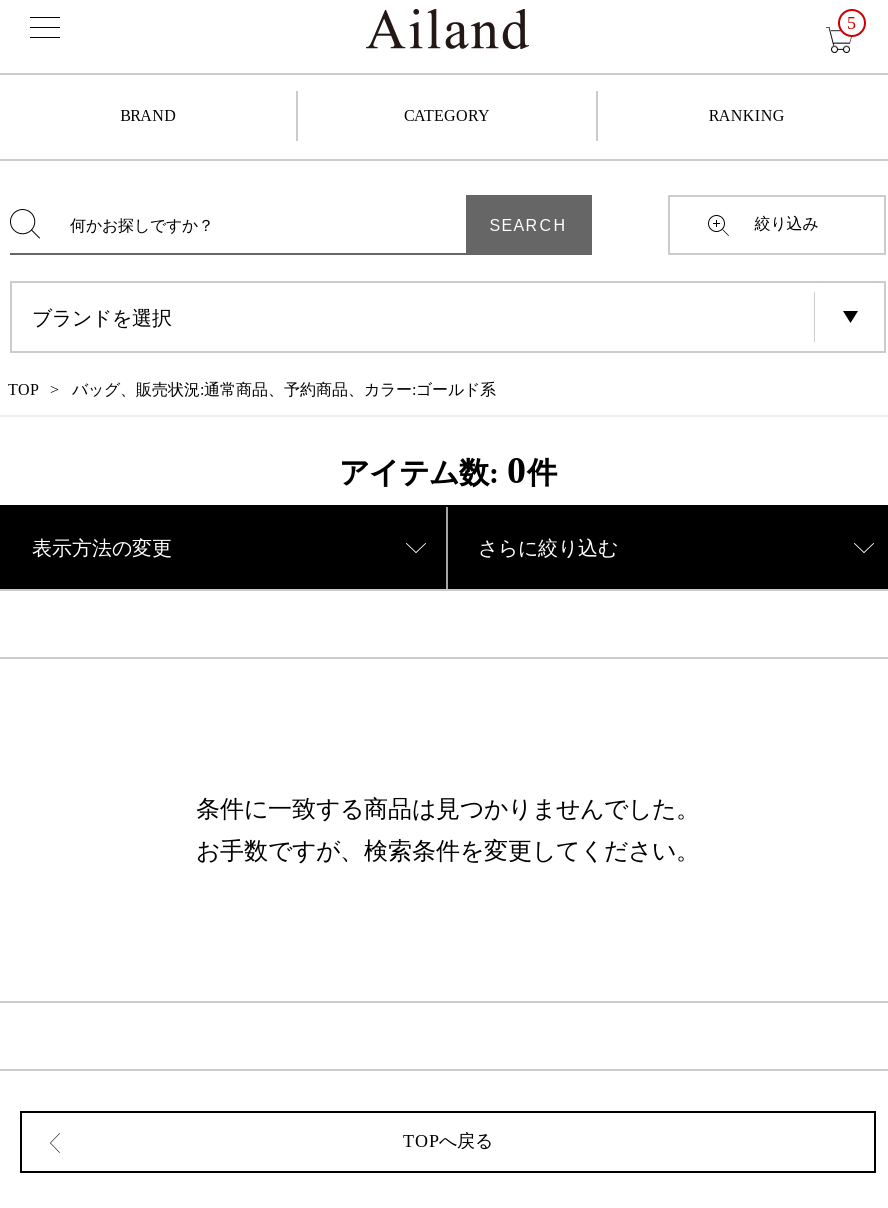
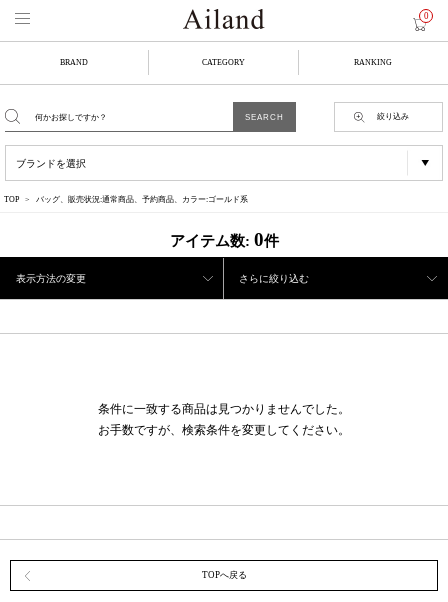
- 5
+ 0
